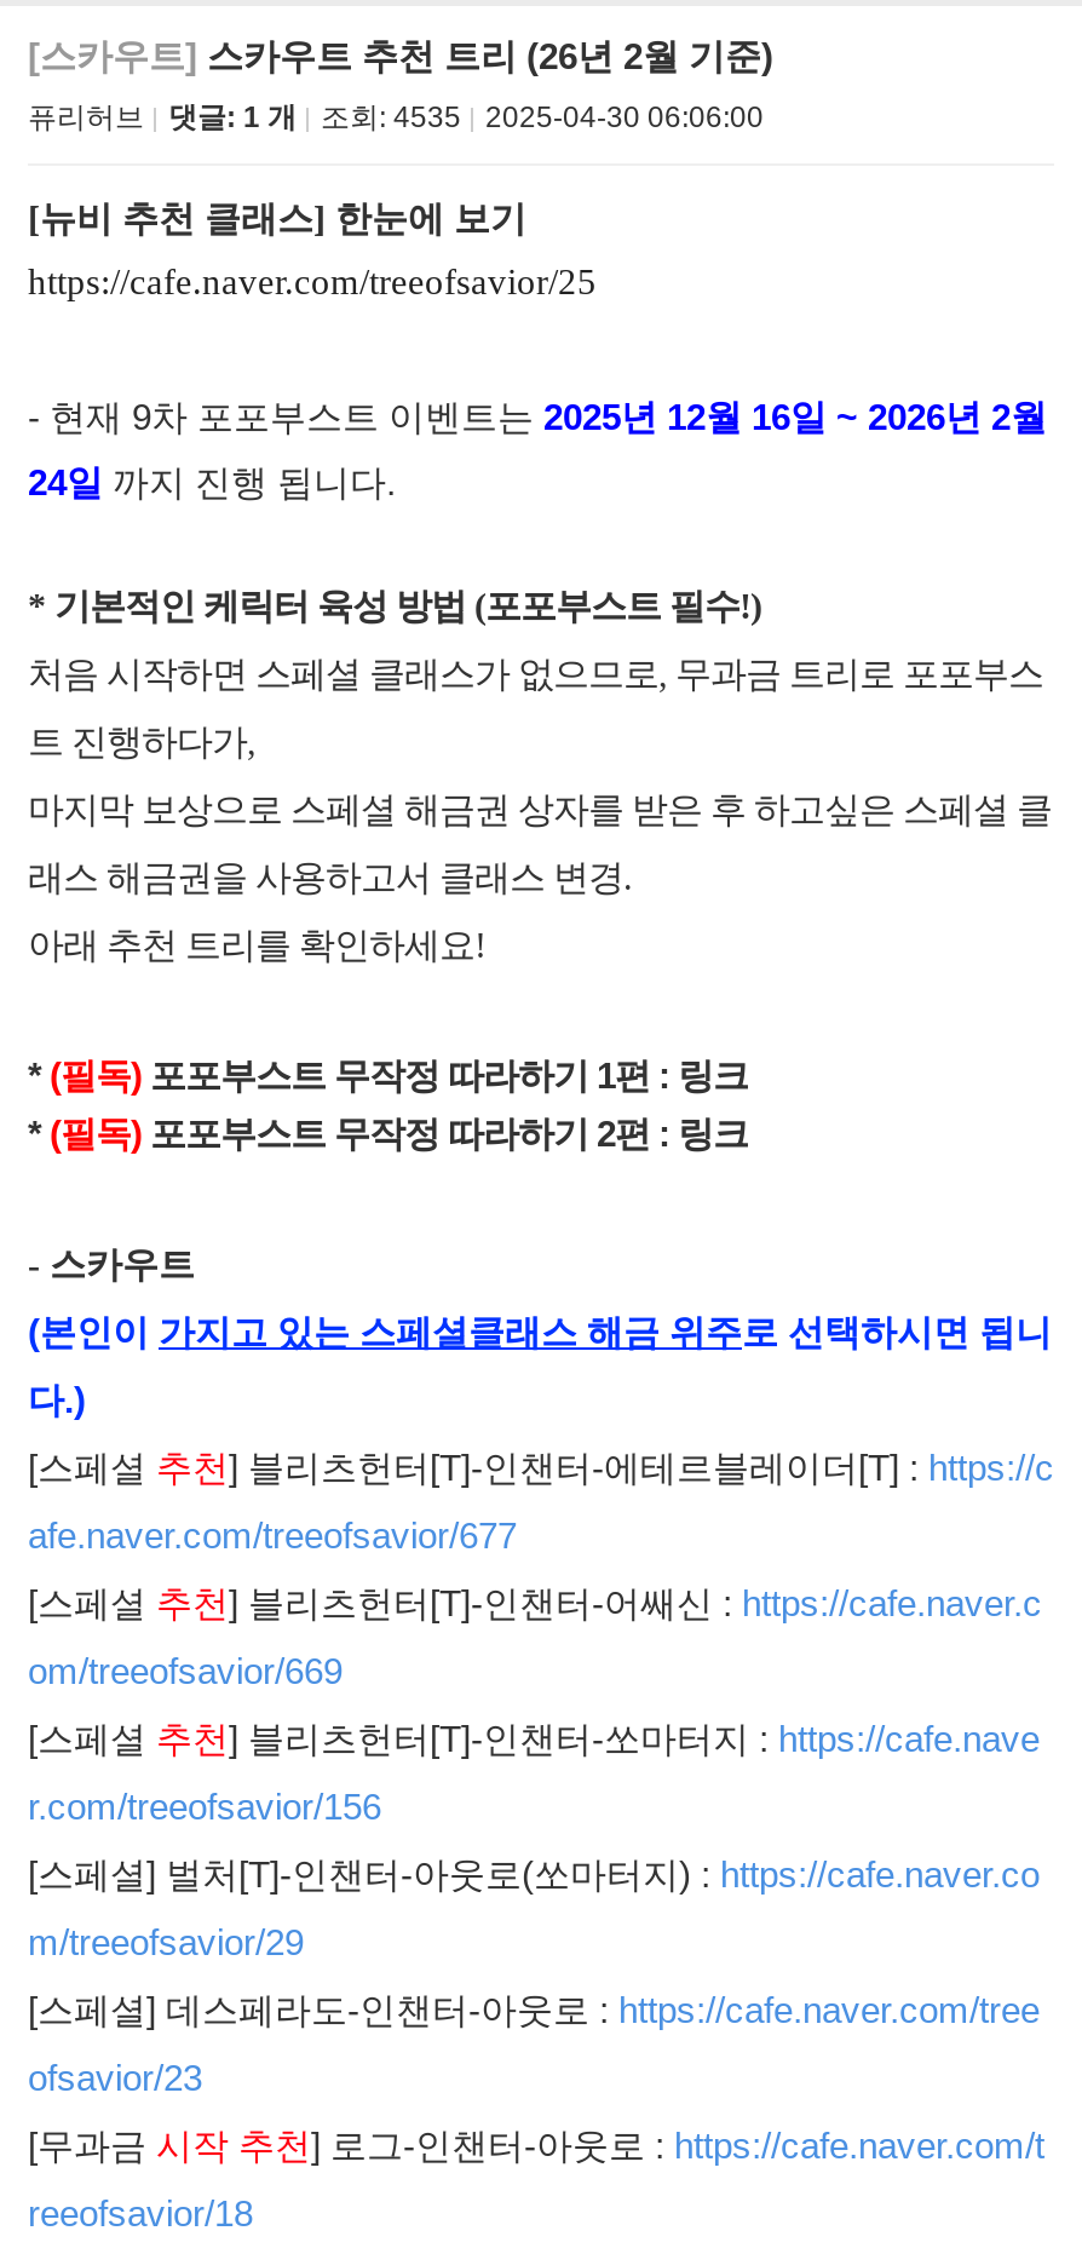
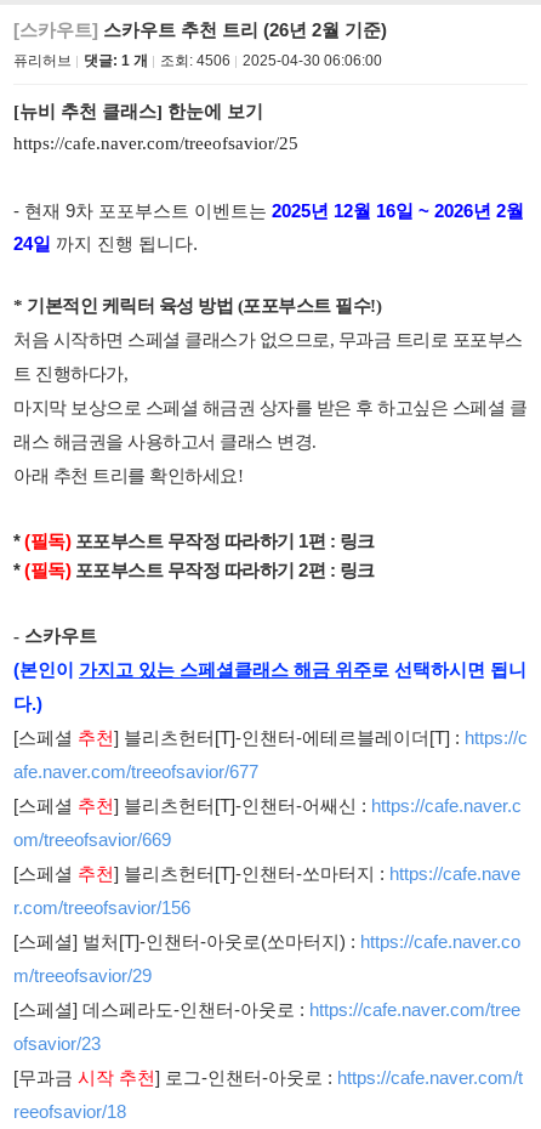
- 퓨리허브 댓글: 1 개 조회: 4535 2025-04-30 06:06:00
+ 퓨리허브 댓글: 1 개 조회: 4506 2025-04-30 06:06:00
